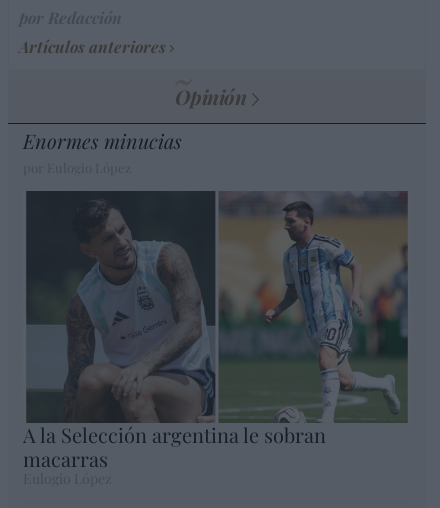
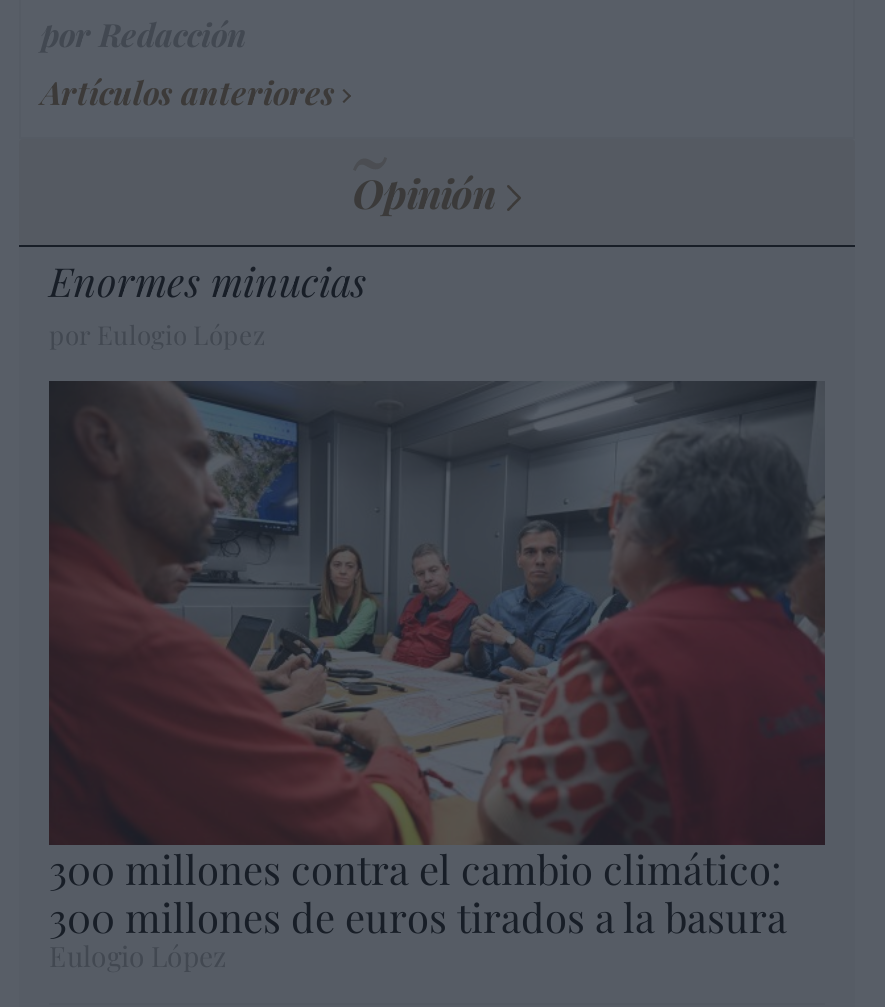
- [image]
- A la Selección argentina le sobran
- macarras
+ [image]
+ 300 millones contra el cambio climático:
+ 300 millones de euros tirados a la basura
